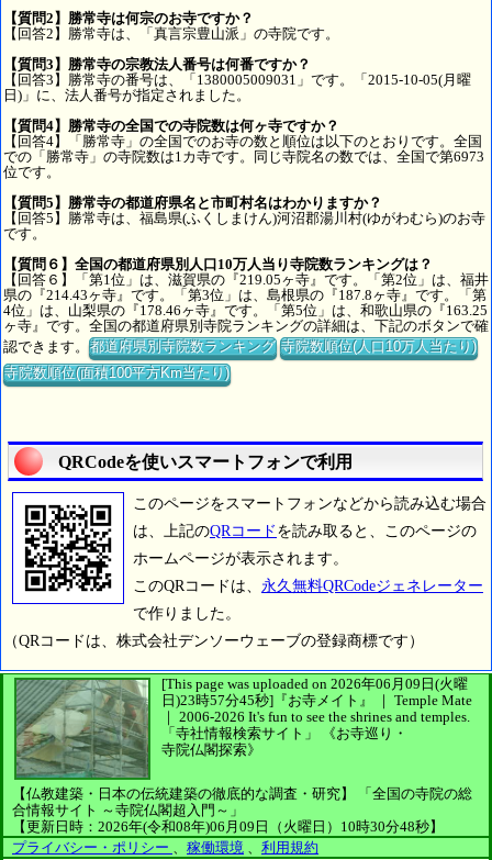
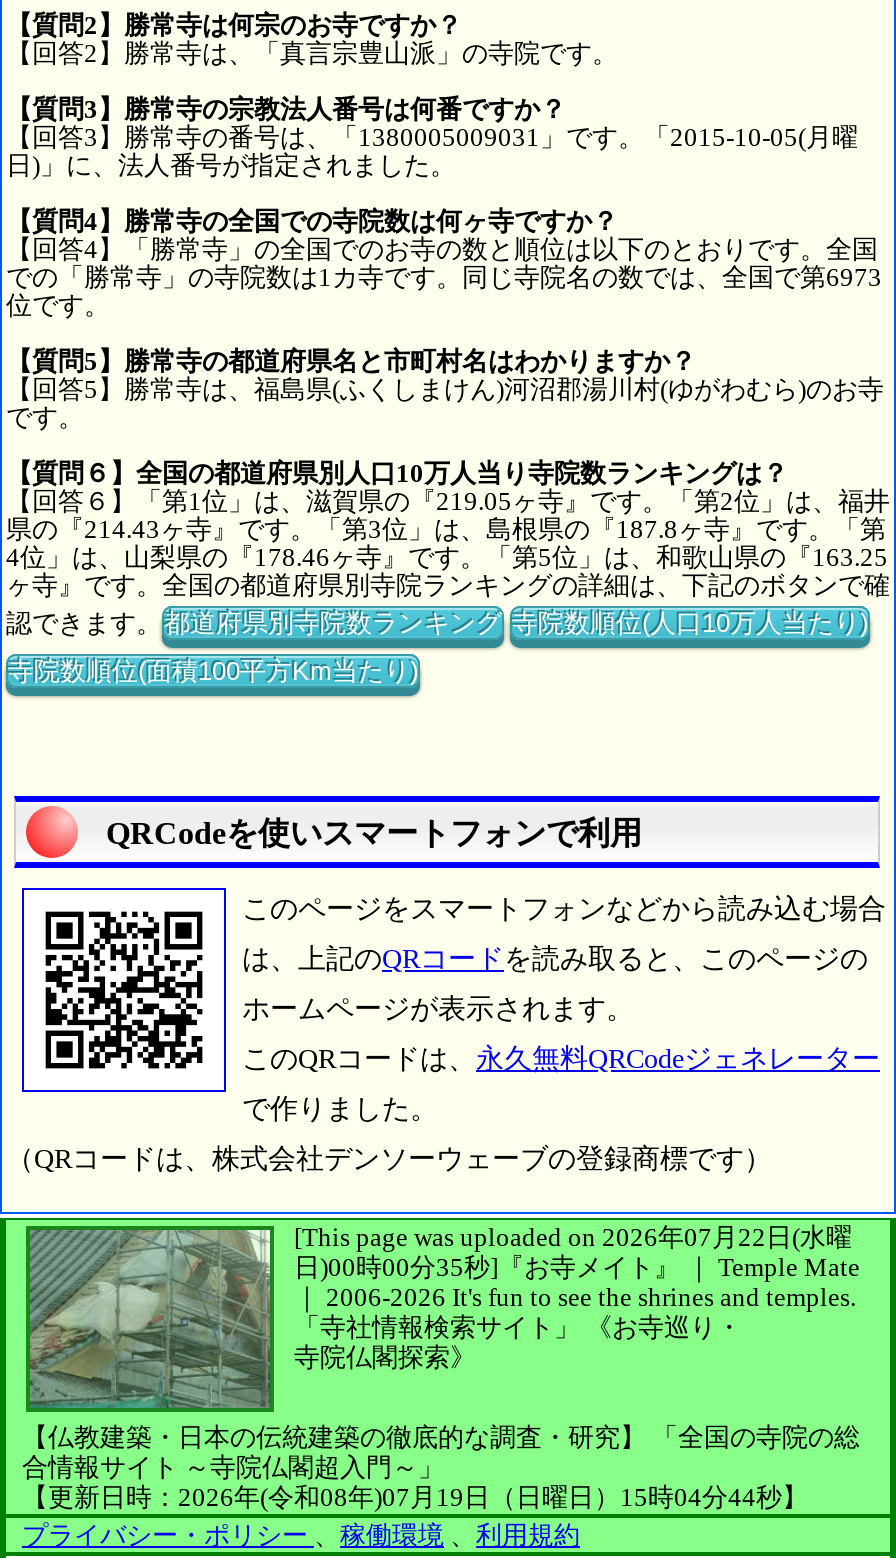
- [This page was uploaded on 2026年06月09日(火曜
+ [This page was uploaded on 2026年07月22日(水曜

- 日)23時57分45秒]『お寺メイト』 ｜ Temple Mate
+ 日)00時00分35秒]『お寺メイト』 ｜ Temple Mate

- 【更新日時：2026年(令和08年)06月09日（火曜日）10時30分48秒】
+ 【更新日時：2026年(令和08年)07月19日（日曜日）15時04分44秒】
